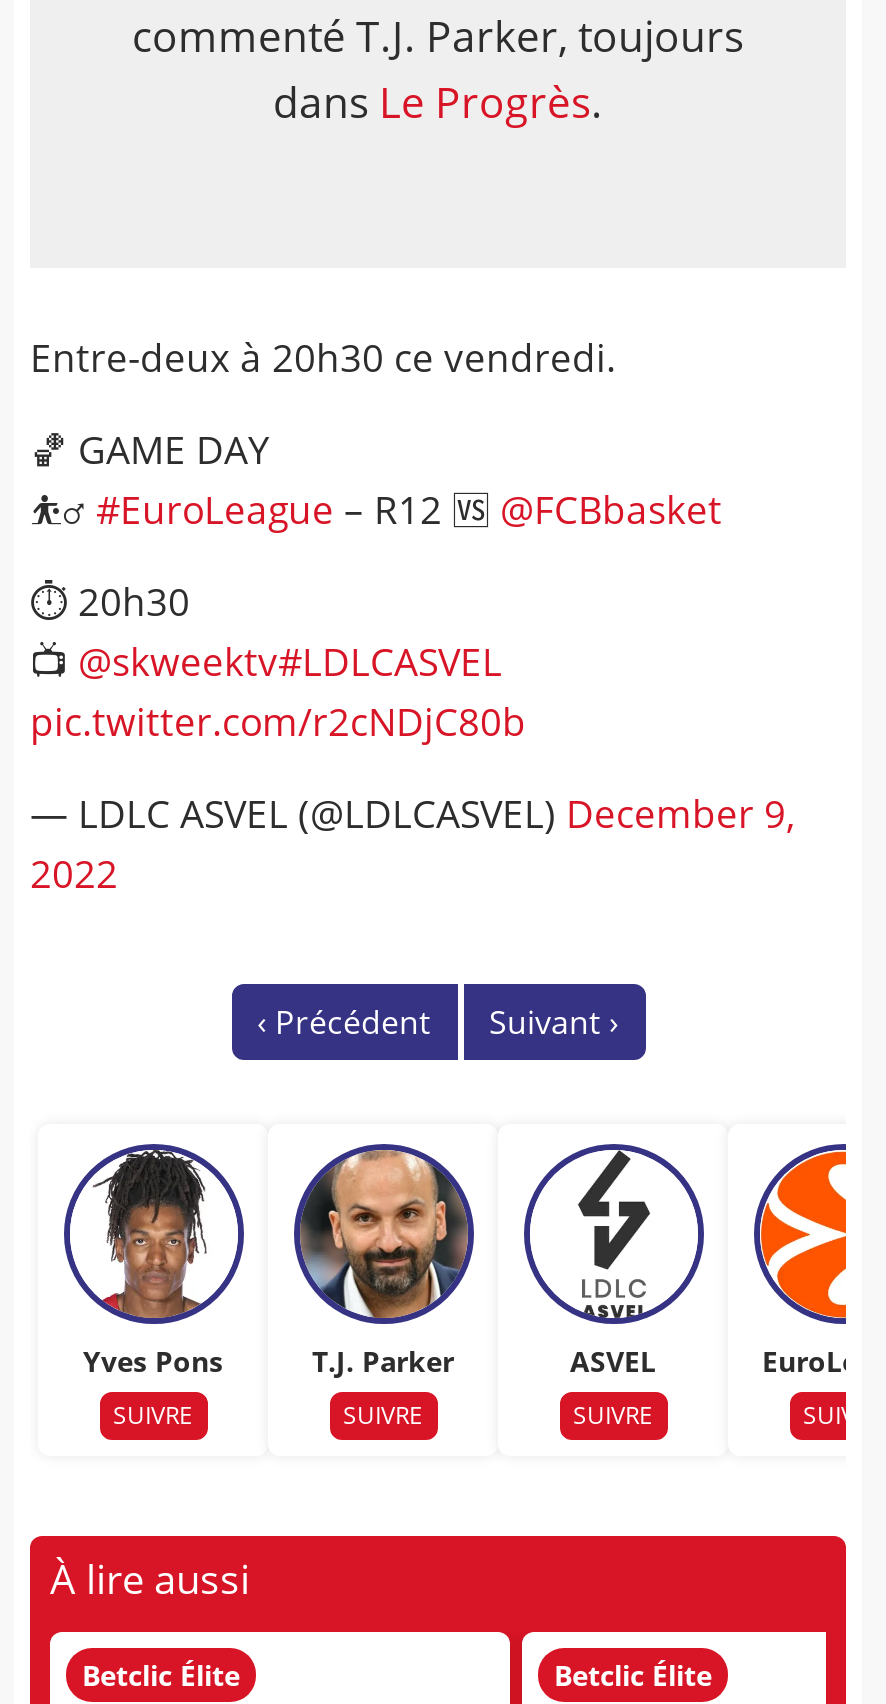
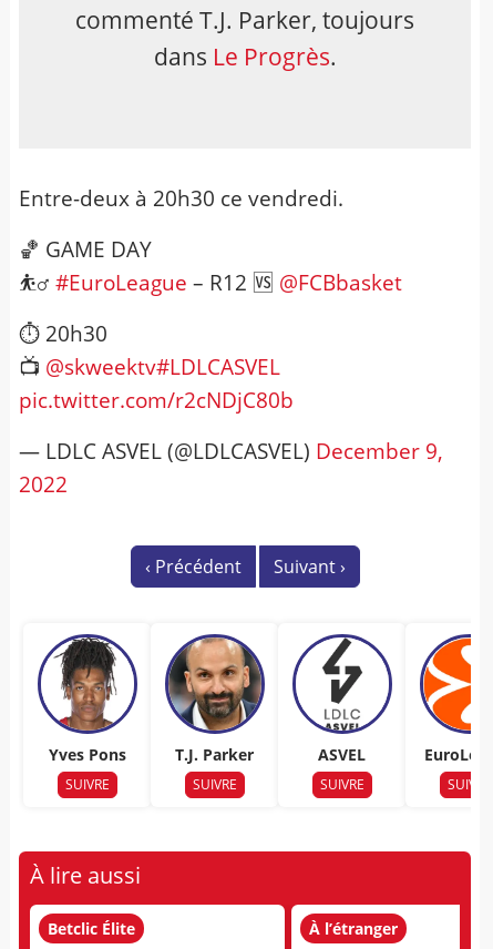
- Betclic Élite
+ À l’étranger
